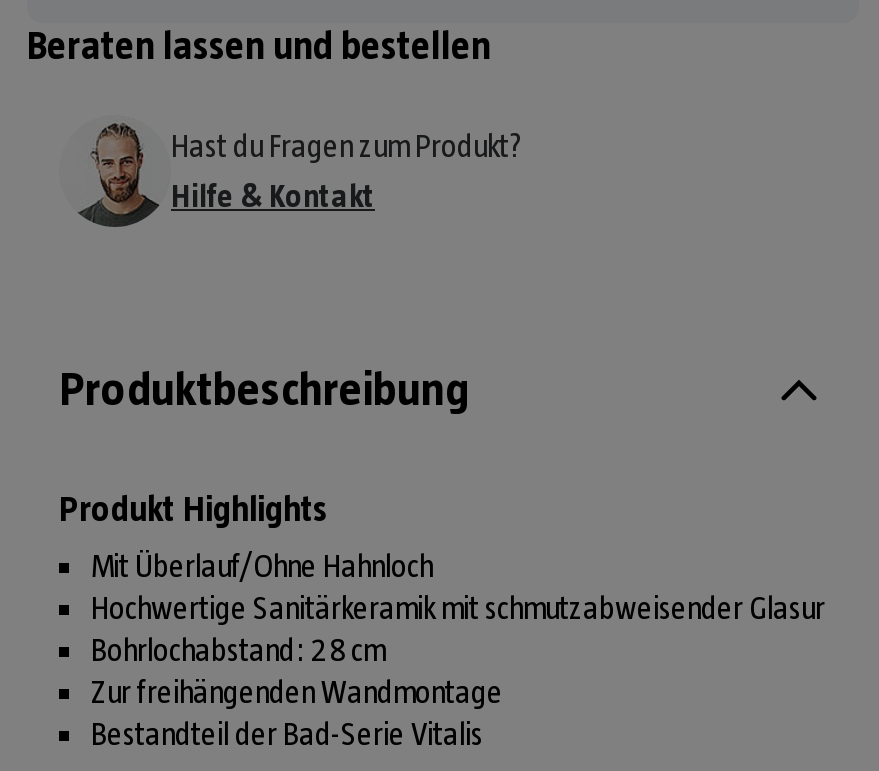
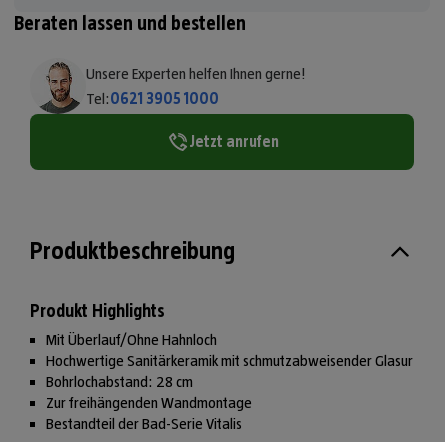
- Hast du Fragen zum Produkt?
- Hilfe & Kontakt
+ Unsere Experten helfen Ihnen gerne!
+ Tel: 0621 3905 1000
+ Jetzt anrufen
